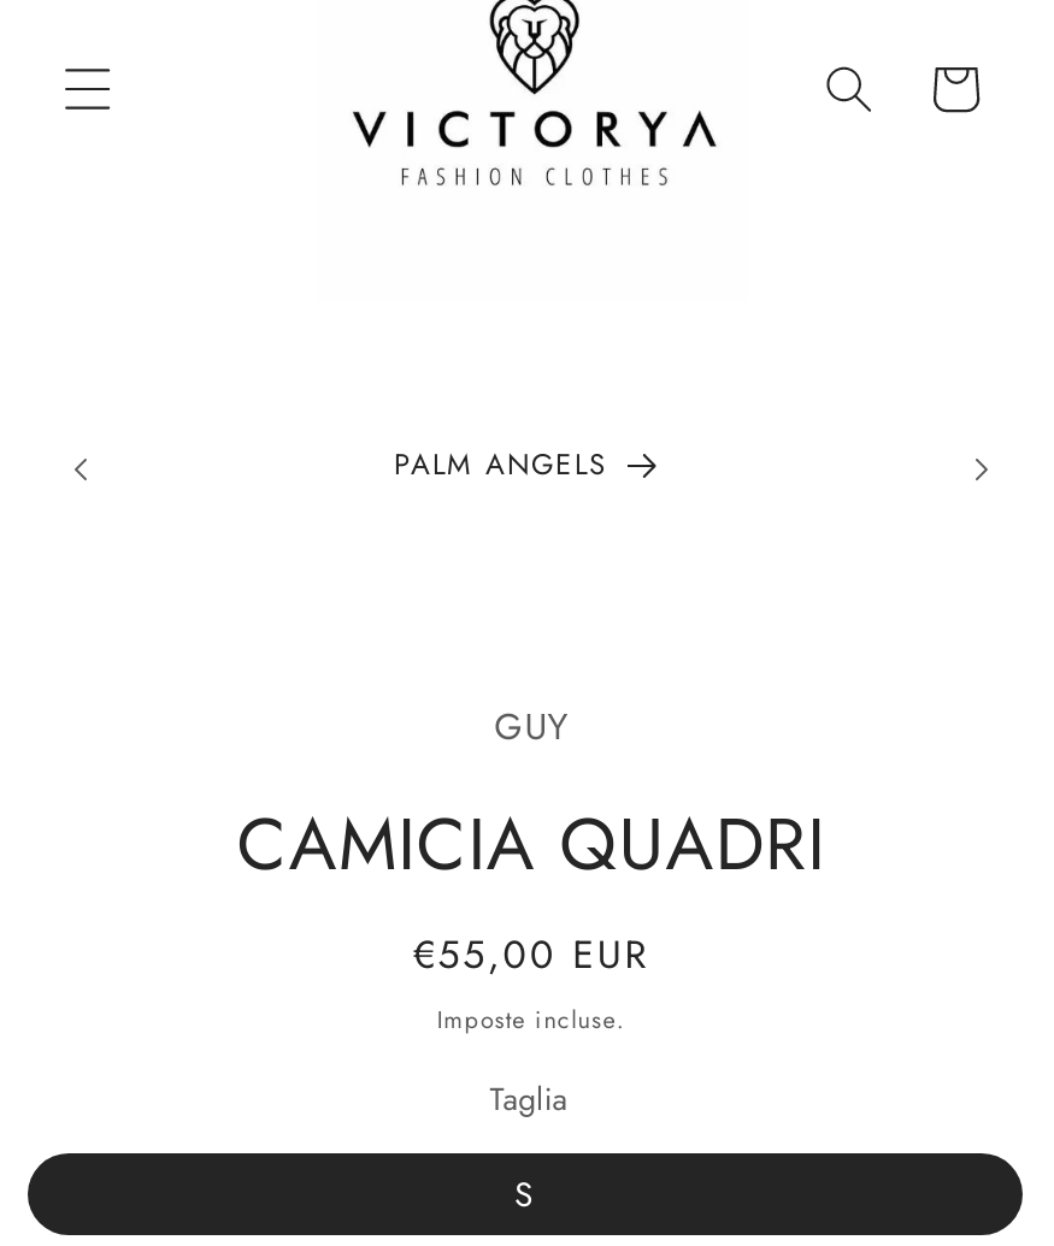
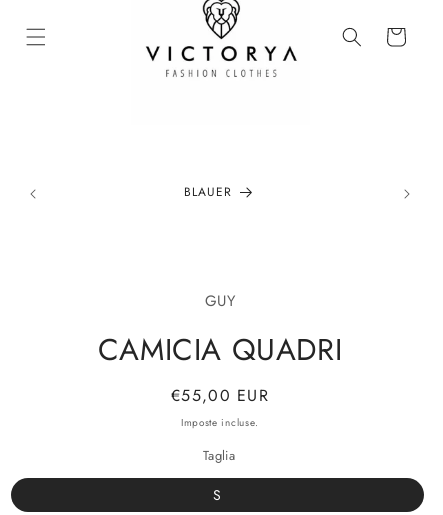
- PALM ANGELS
+ BLAUER
